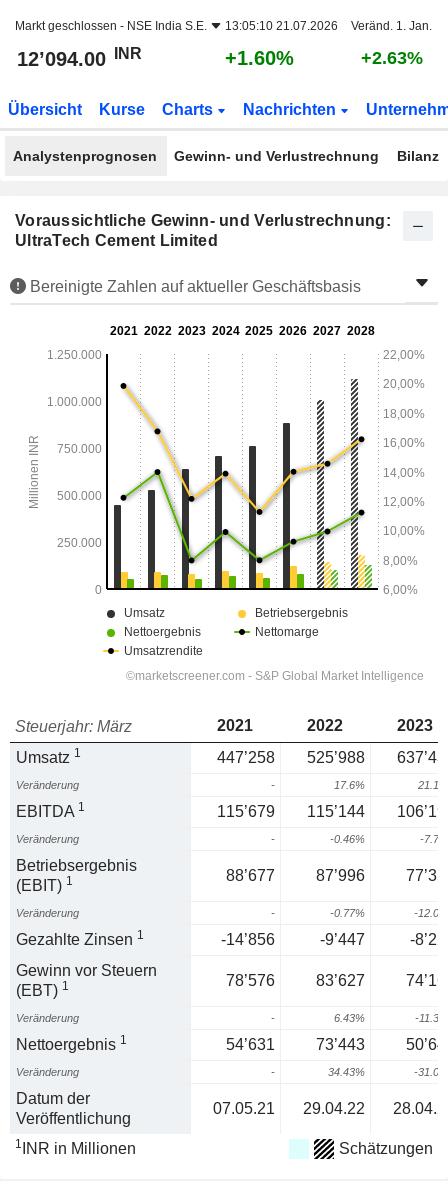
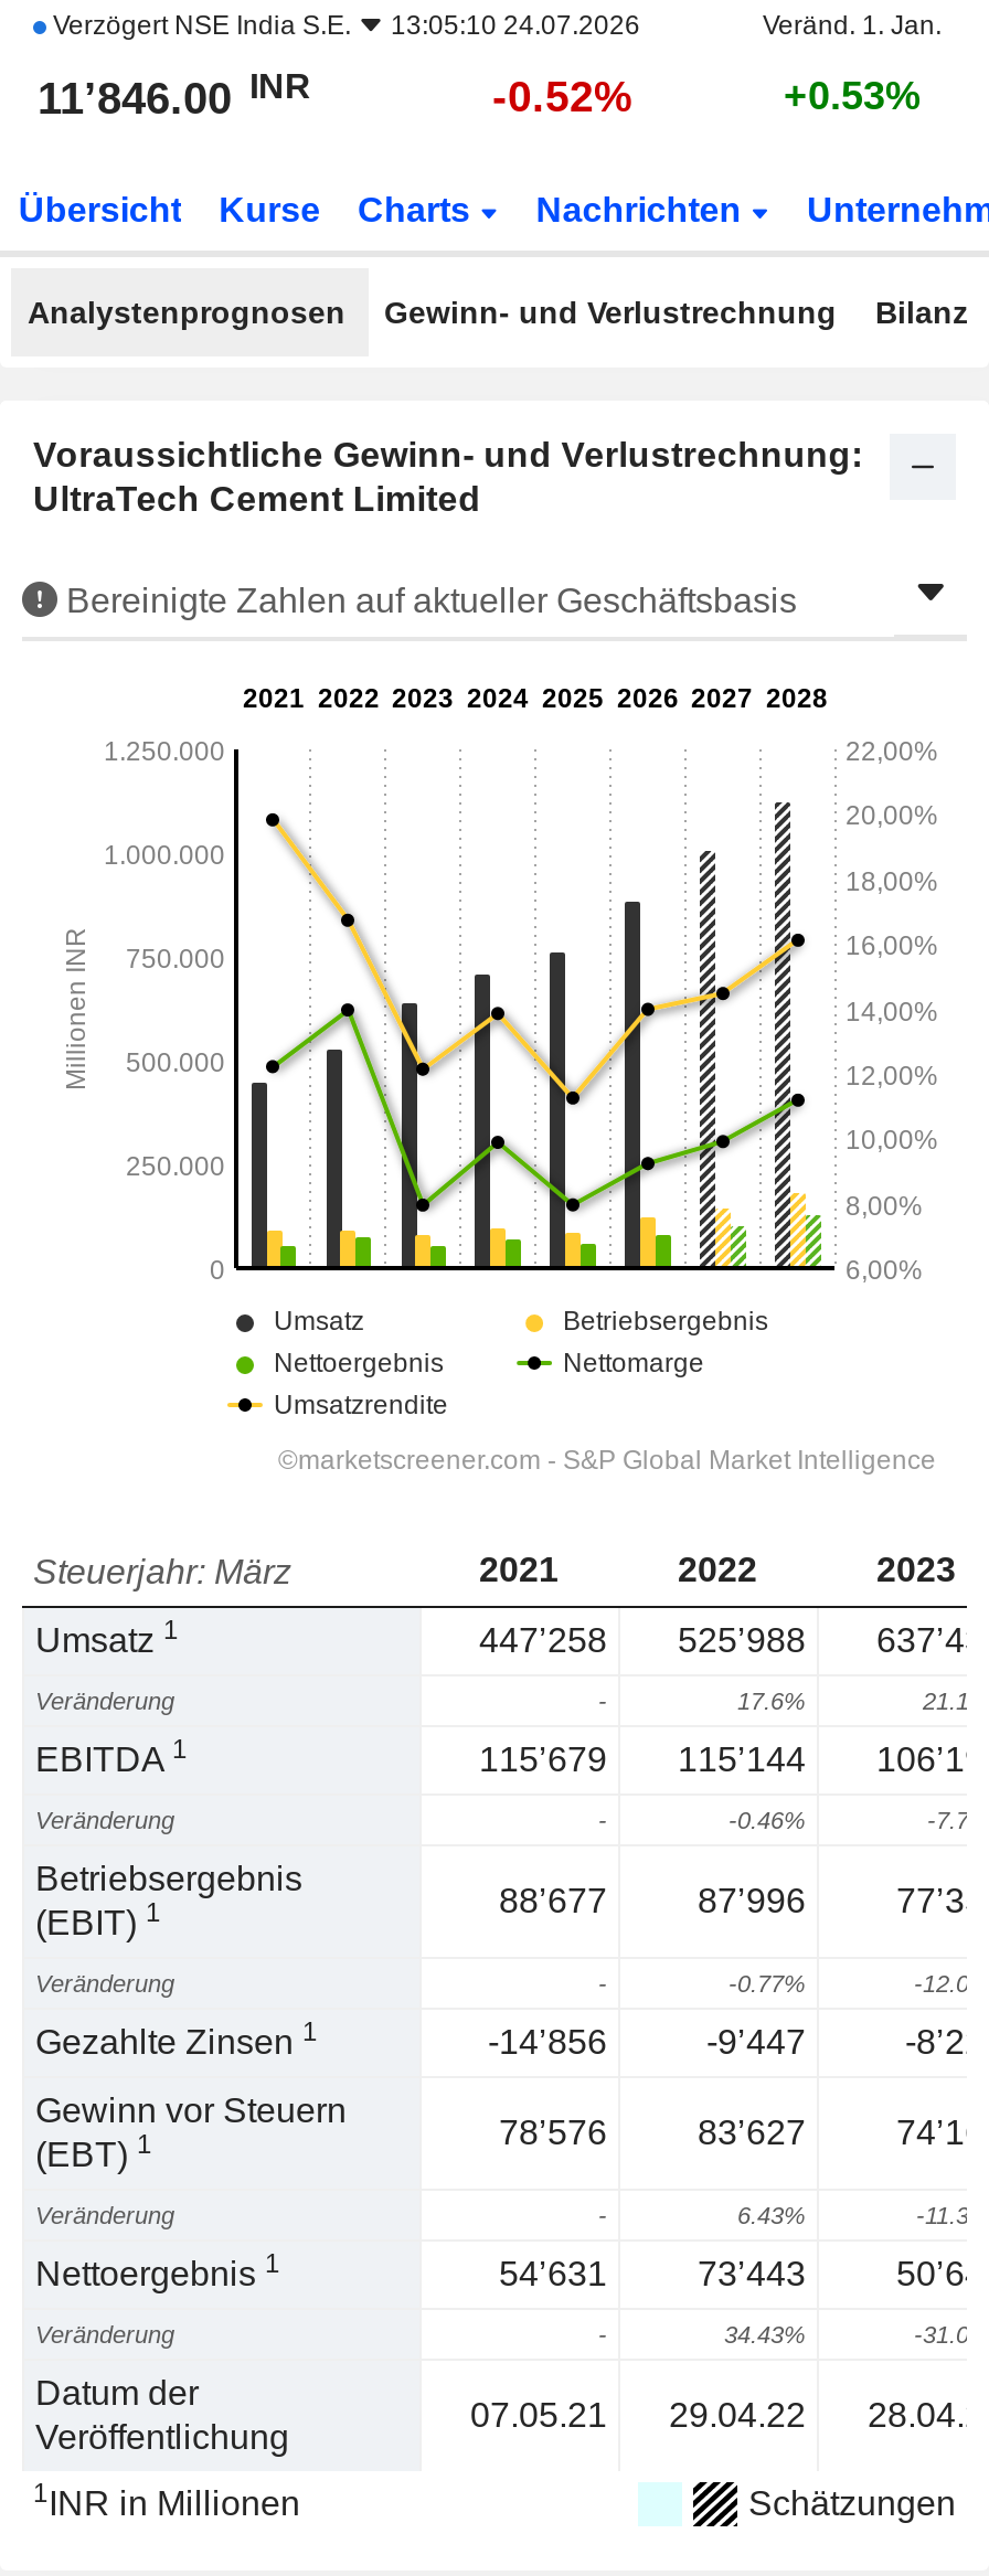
- Markt geschlossen - NSE India S.E.
- 13:05:10 21.07.2026
+ Verzögert NSE India S.E.
+ 13:05:10 24.07.2026

- 12’094.00 INR
+ 11’846.00 INR

- +1.60%
+ -0.52%

- +2.63%
+ +0.53%
